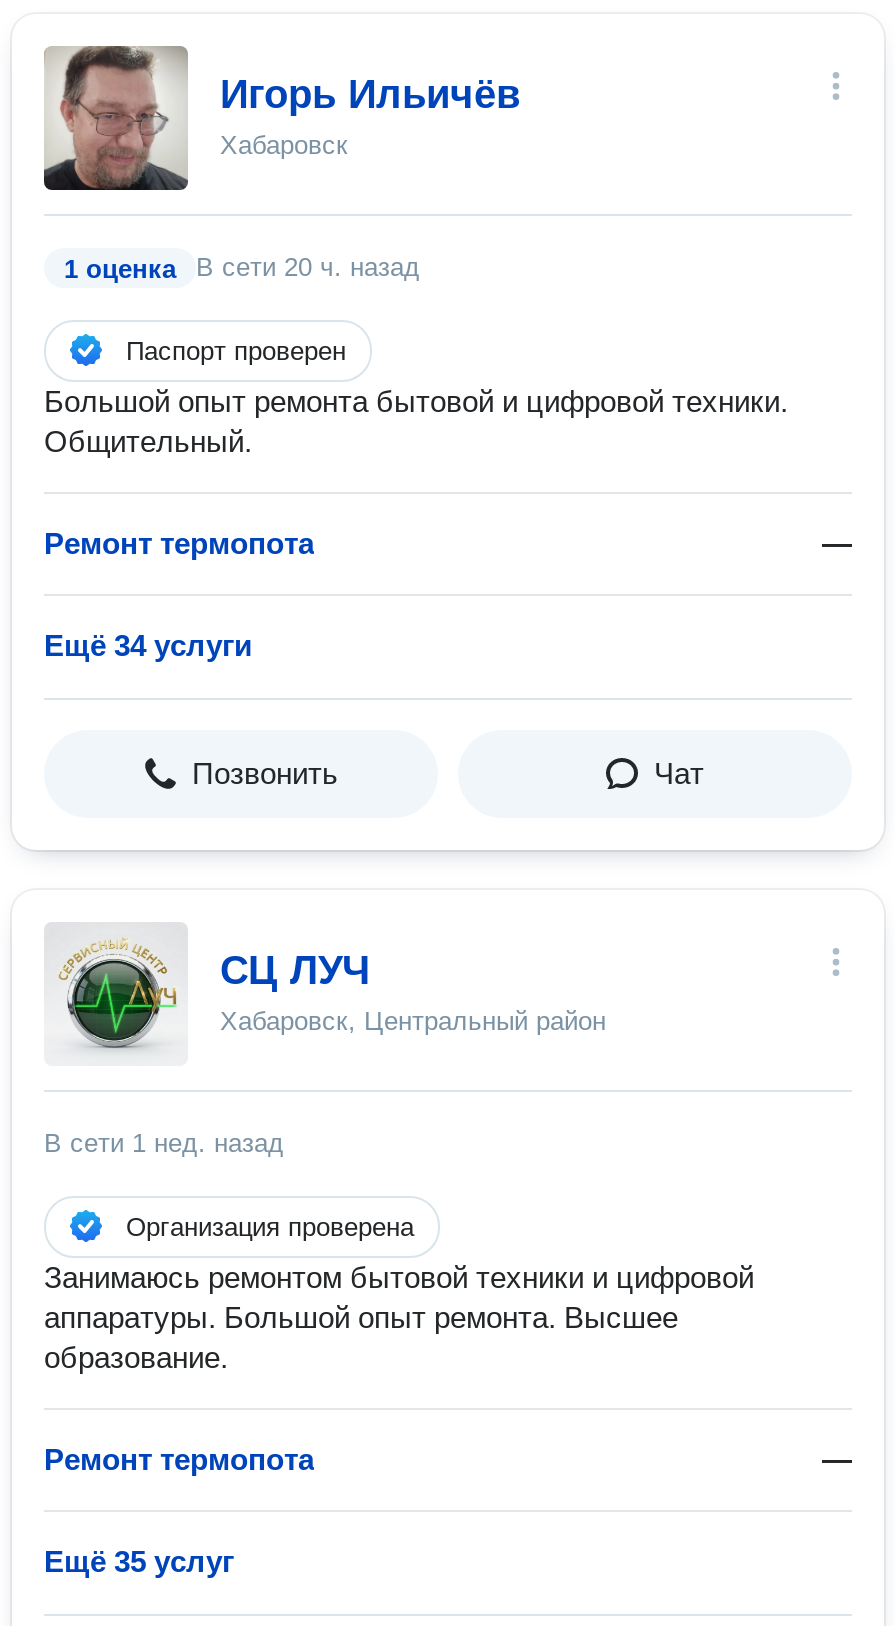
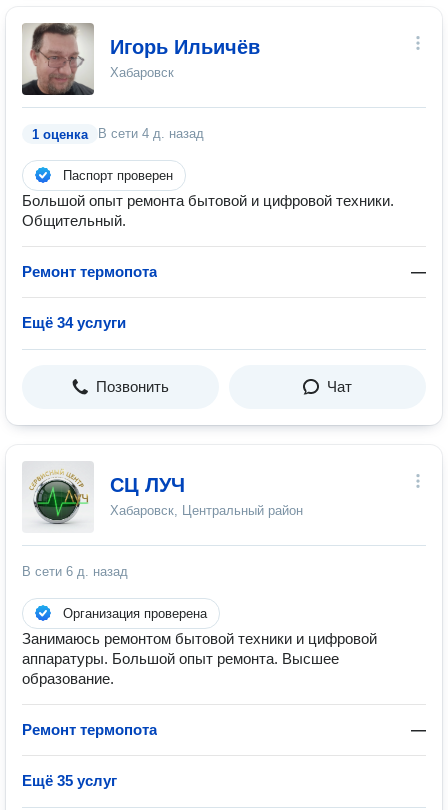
- 1 оценка В сети 20 ч. назад
+ 1 оценка В сети 4 д. назад

- В сети 1 нед. назад
+ В сети 6 д. назад
